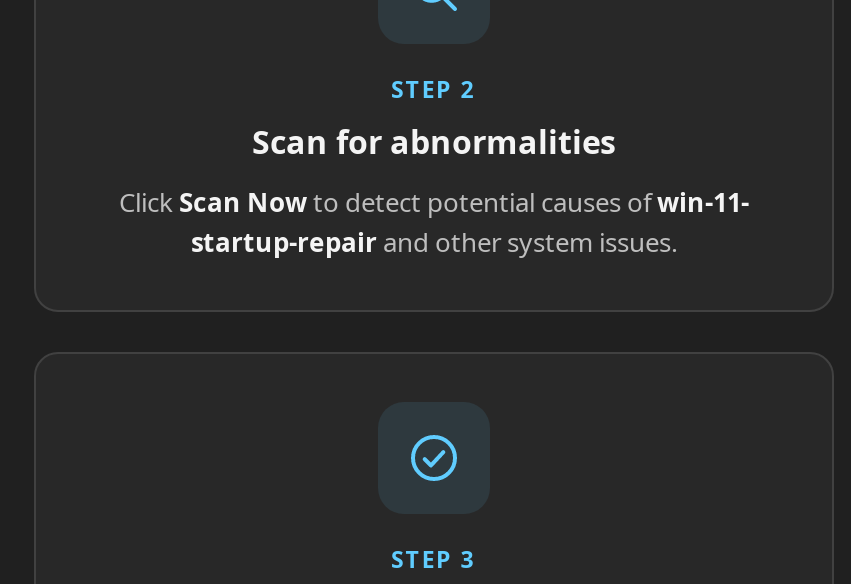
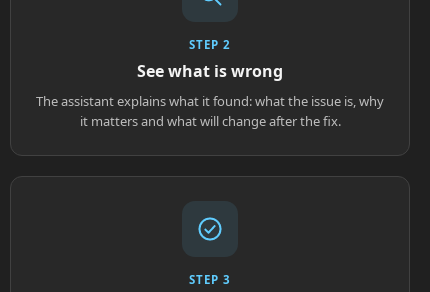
- Scan for abnormalities
+ See what is wrong

- Click Scan Nowto detect potential causes ofwin-11-
- startup-repair and other system issues.
+ The assistant explains what it found: what the issue is, why
+ it matters and what will change after the fix.
